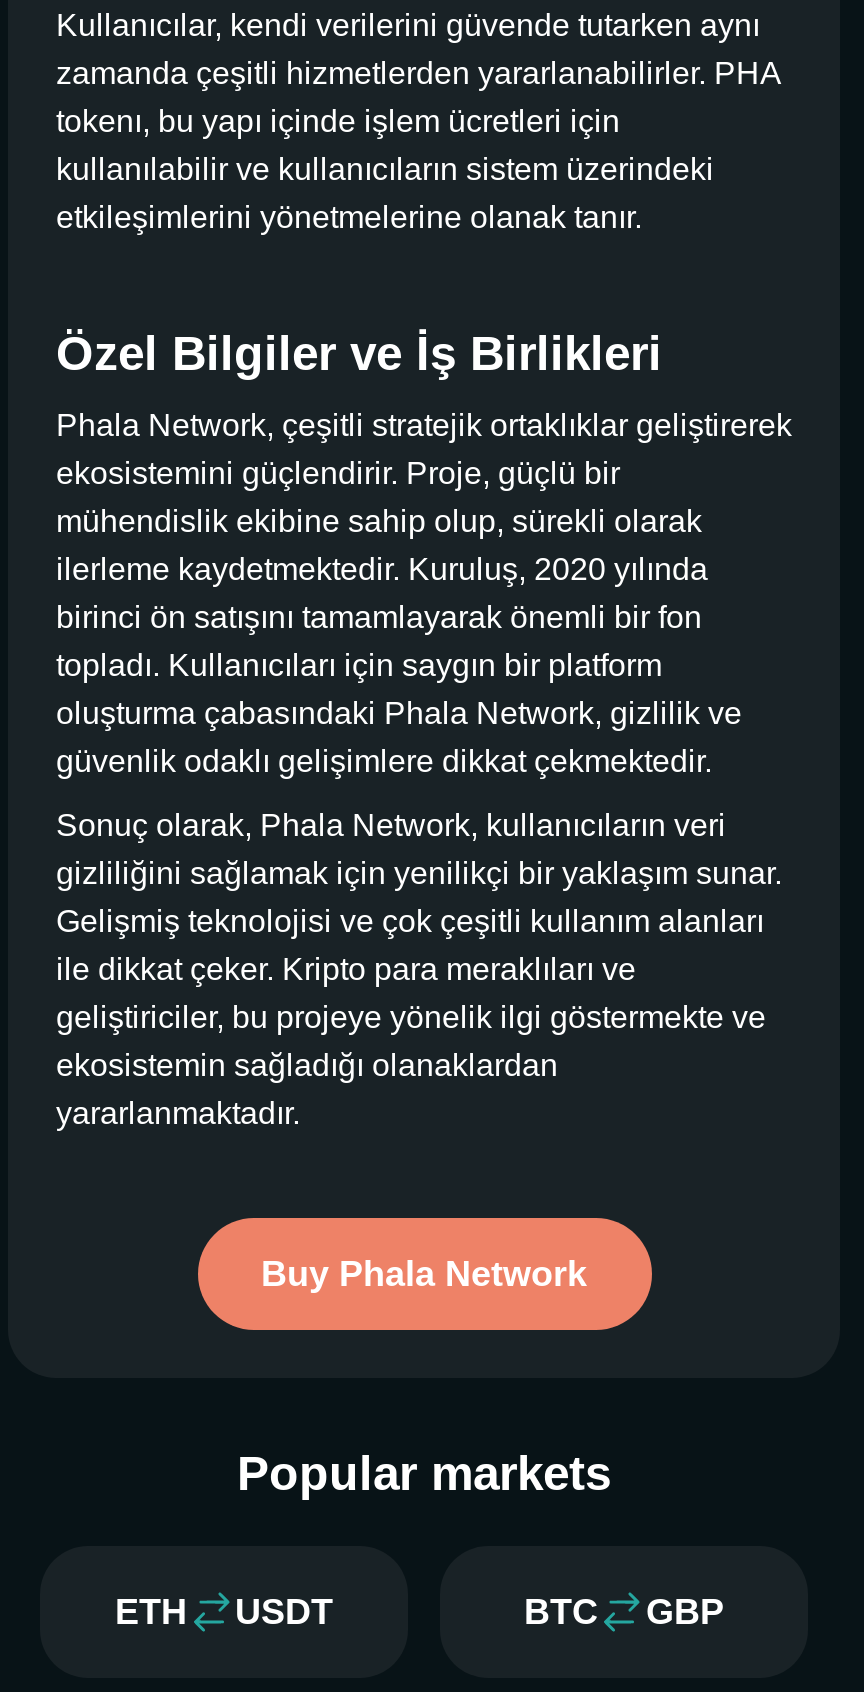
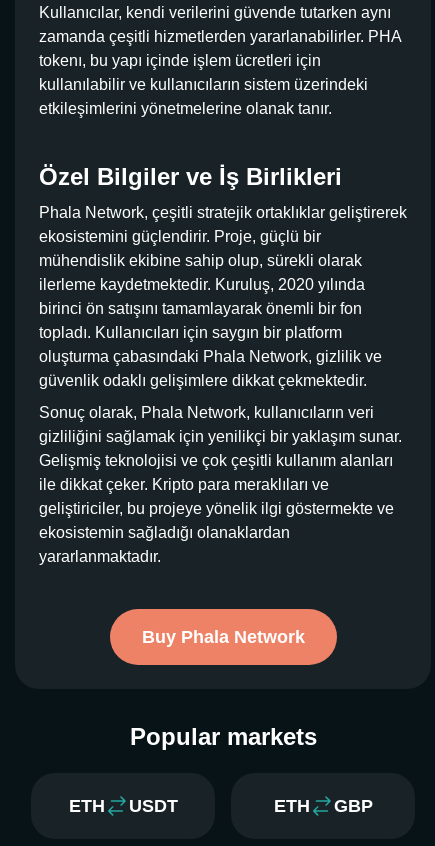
- BTC
+ ETH
